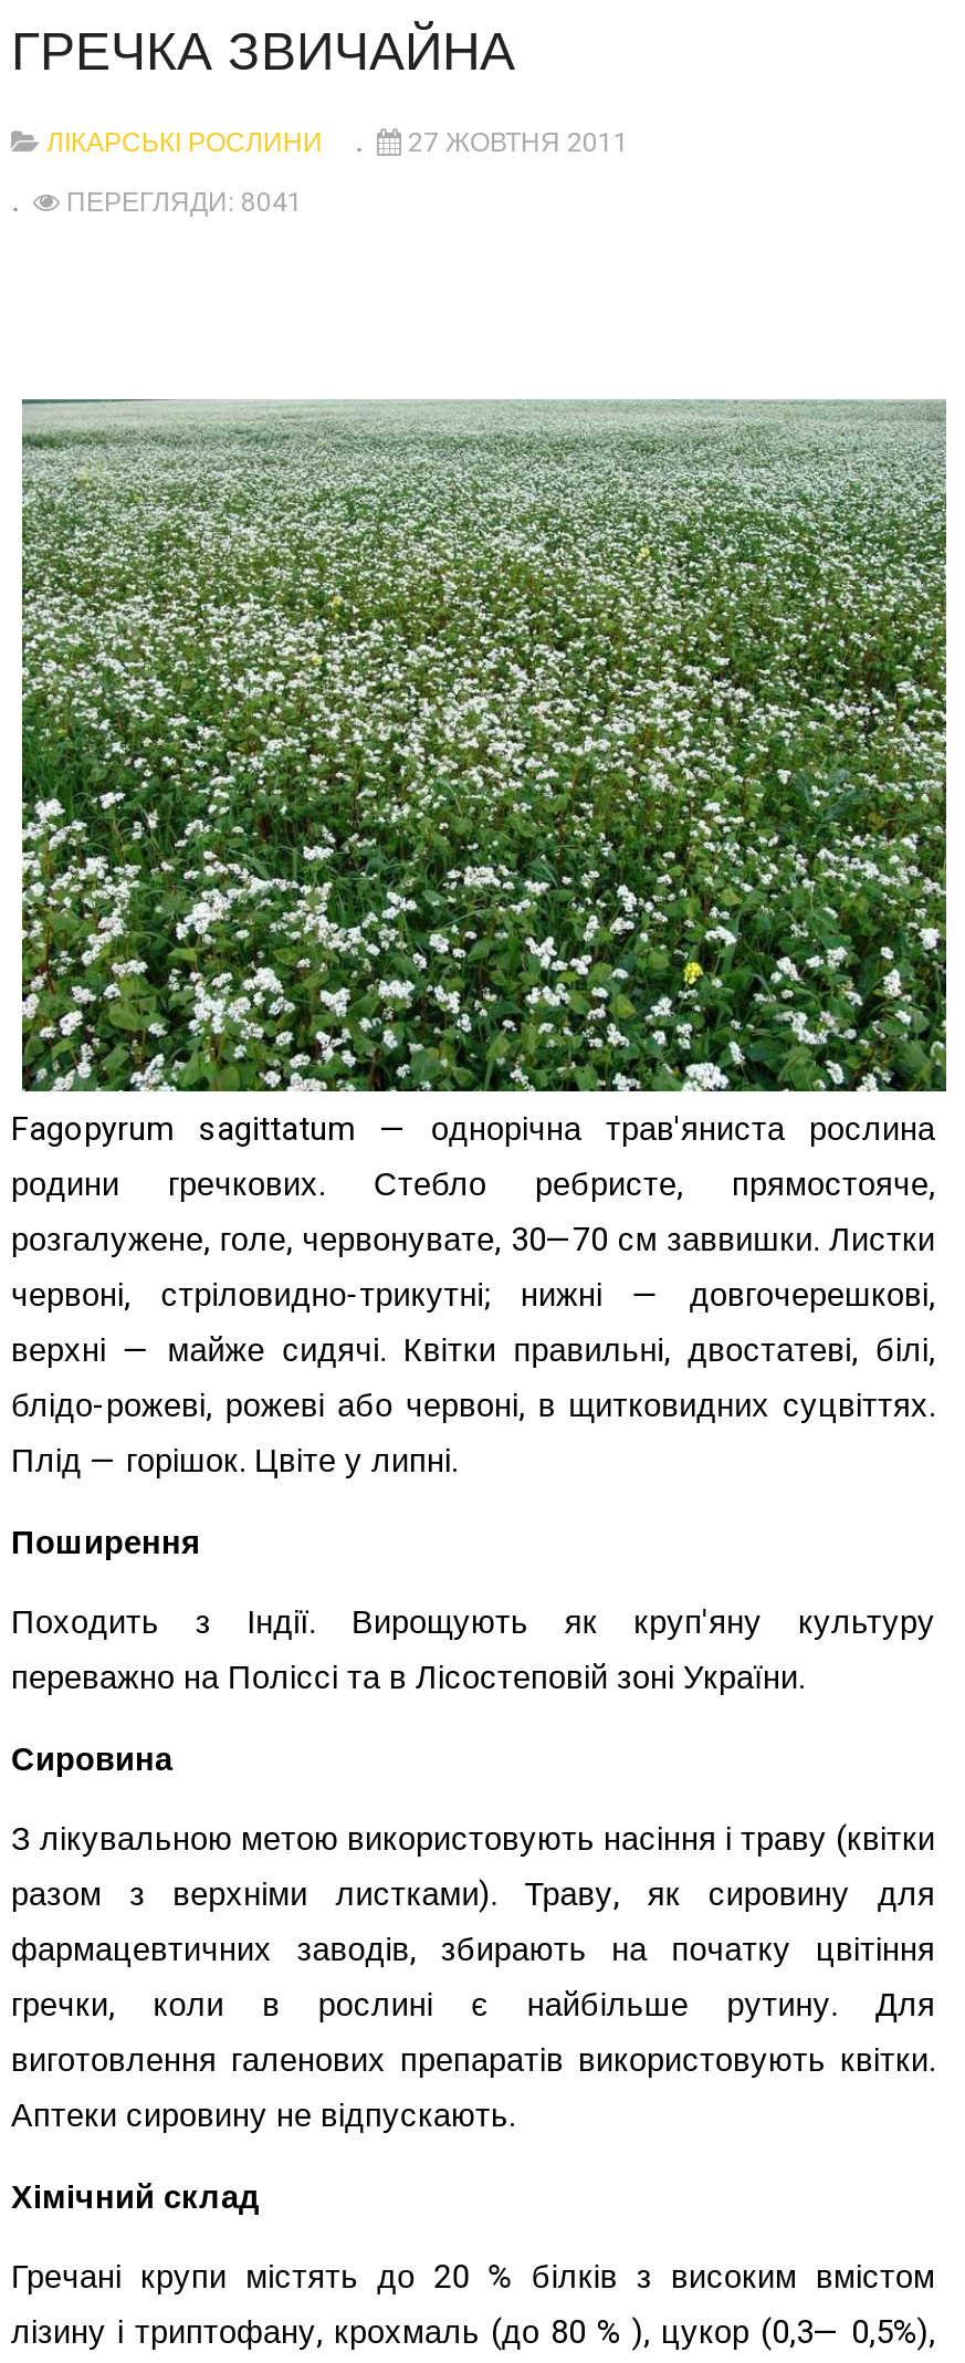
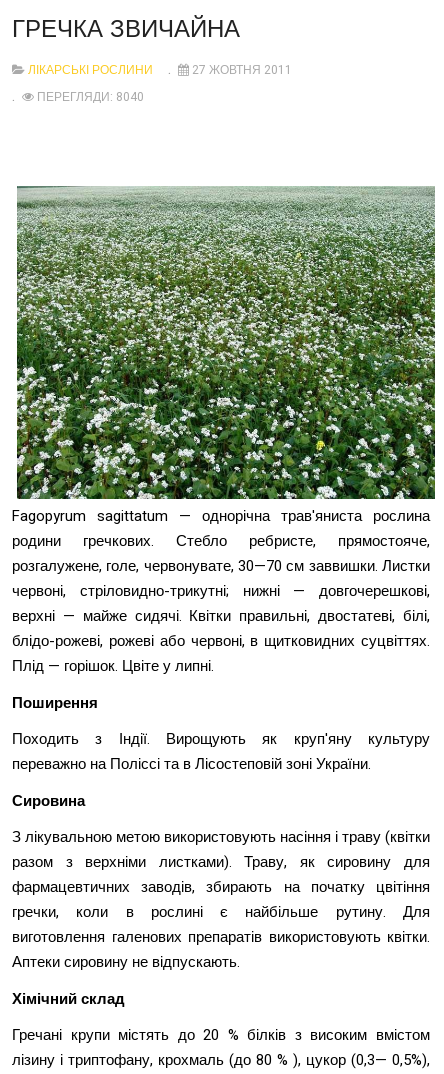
- ПЕРЕГЛЯДИ: 8041
+ ПЕРЕГЛЯДИ: 8040
